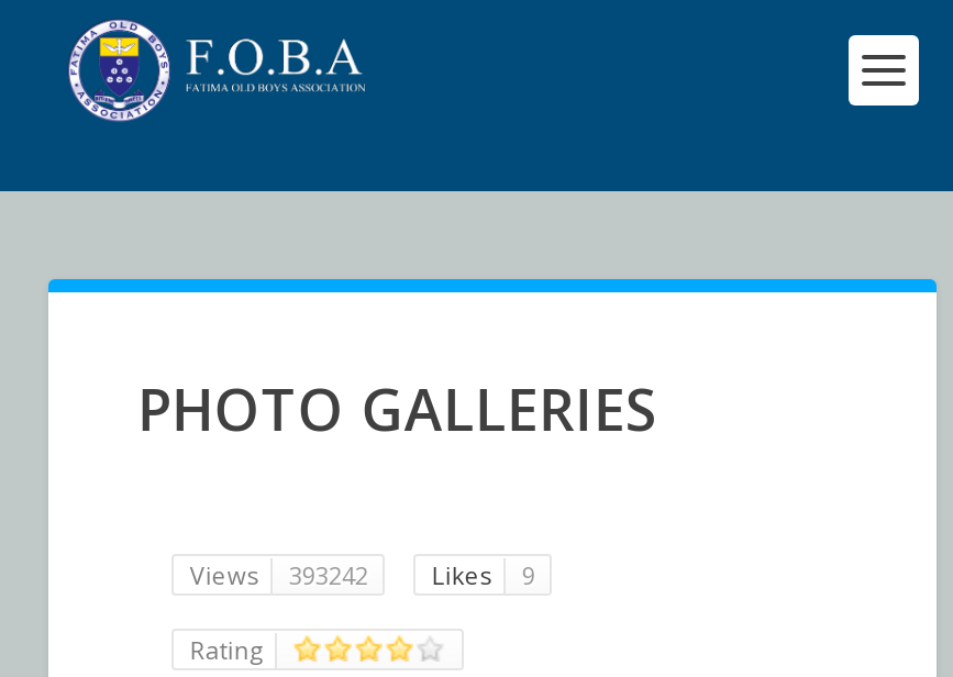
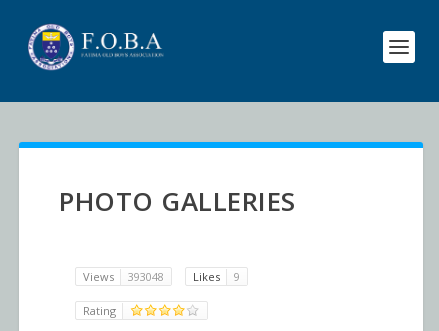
- Views 393242 Likes 9
+ Views 393048 Likes 9
